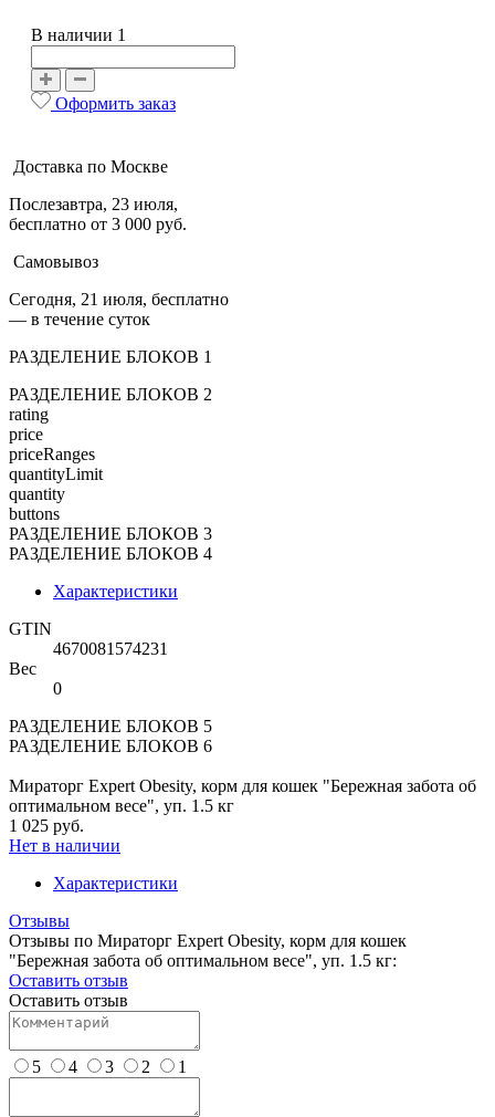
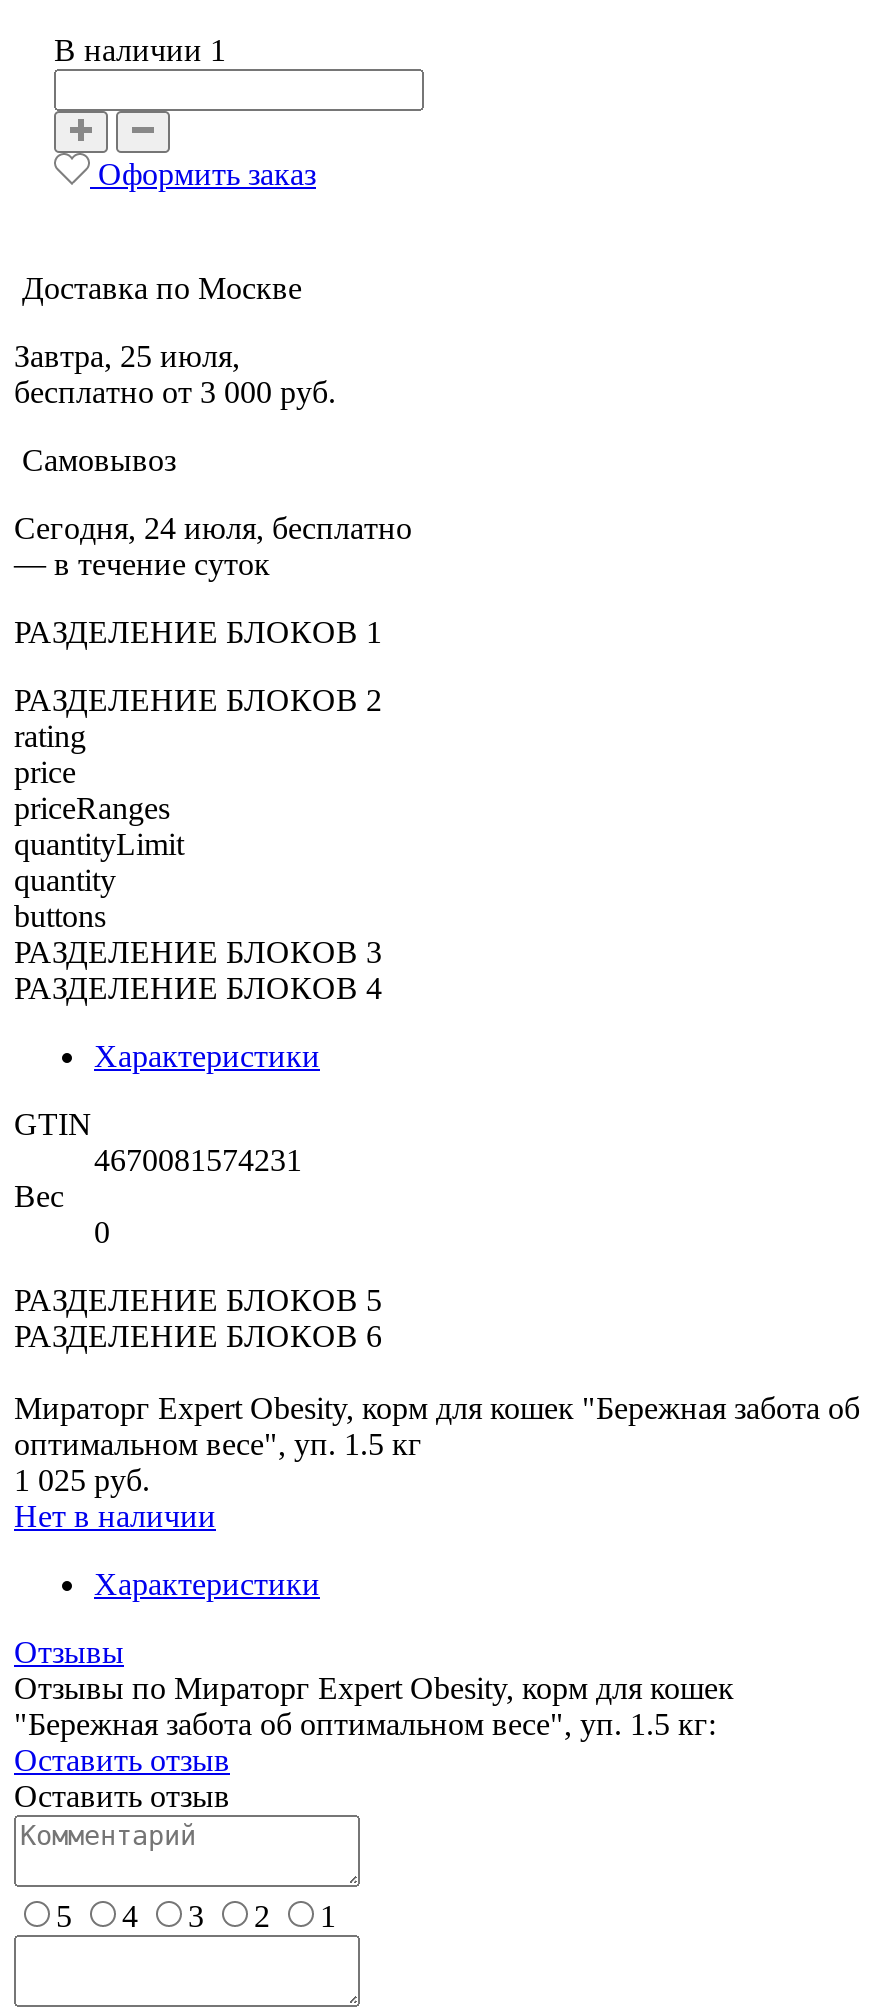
- Послезавтра, 23 июля,
+ Завтра, 25 июля,

- Сегодня, 21 июля, бесплатно
+ Сегодня, 24 июля, бесплатно
